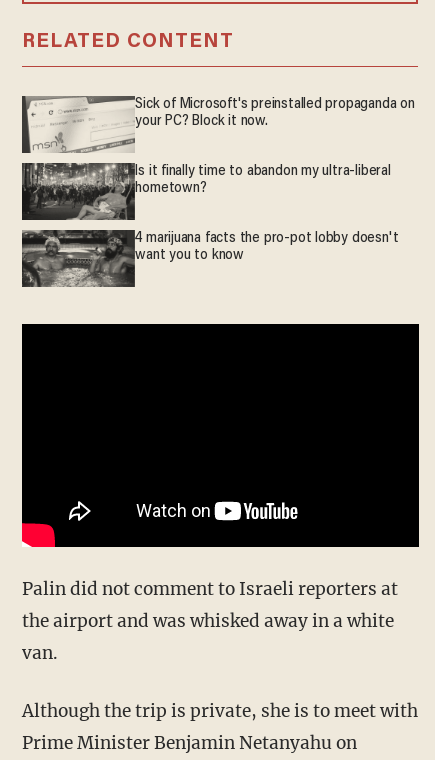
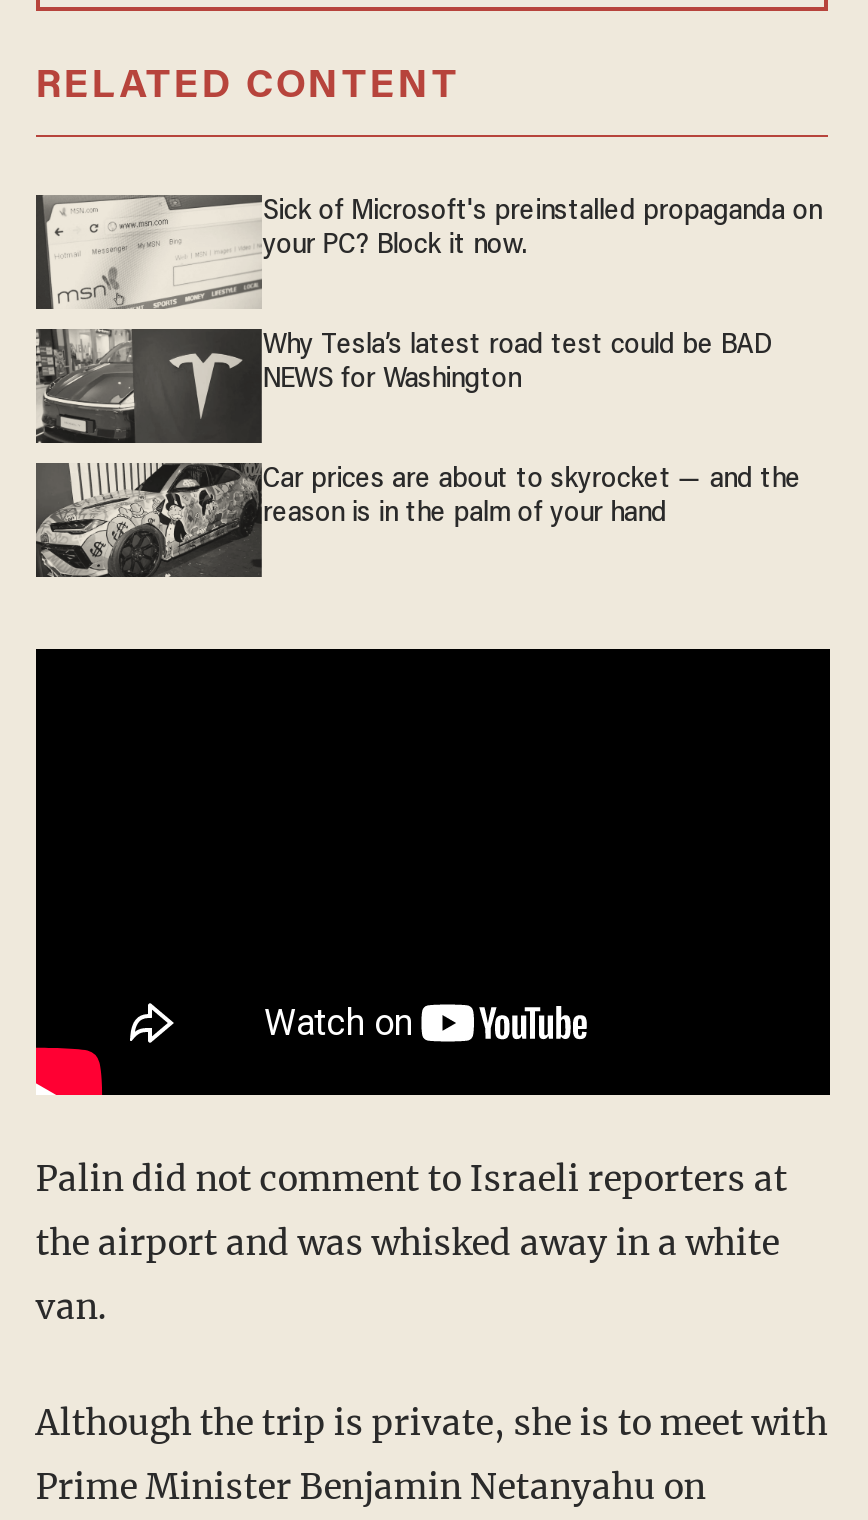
- [image]
- Is it finally time to abandon my ultra-liberal
- hometown?
+ [image]
+ Why Tesla’s latest road test could be BAD
+ NEWS for Washington

- [image]
- 4 marijuana facts the pro-pot lobby doesn't
- want you to know
+ [image]
+ Car prices are about to skyrocket — and the
+ reason is in the palm of your hand
